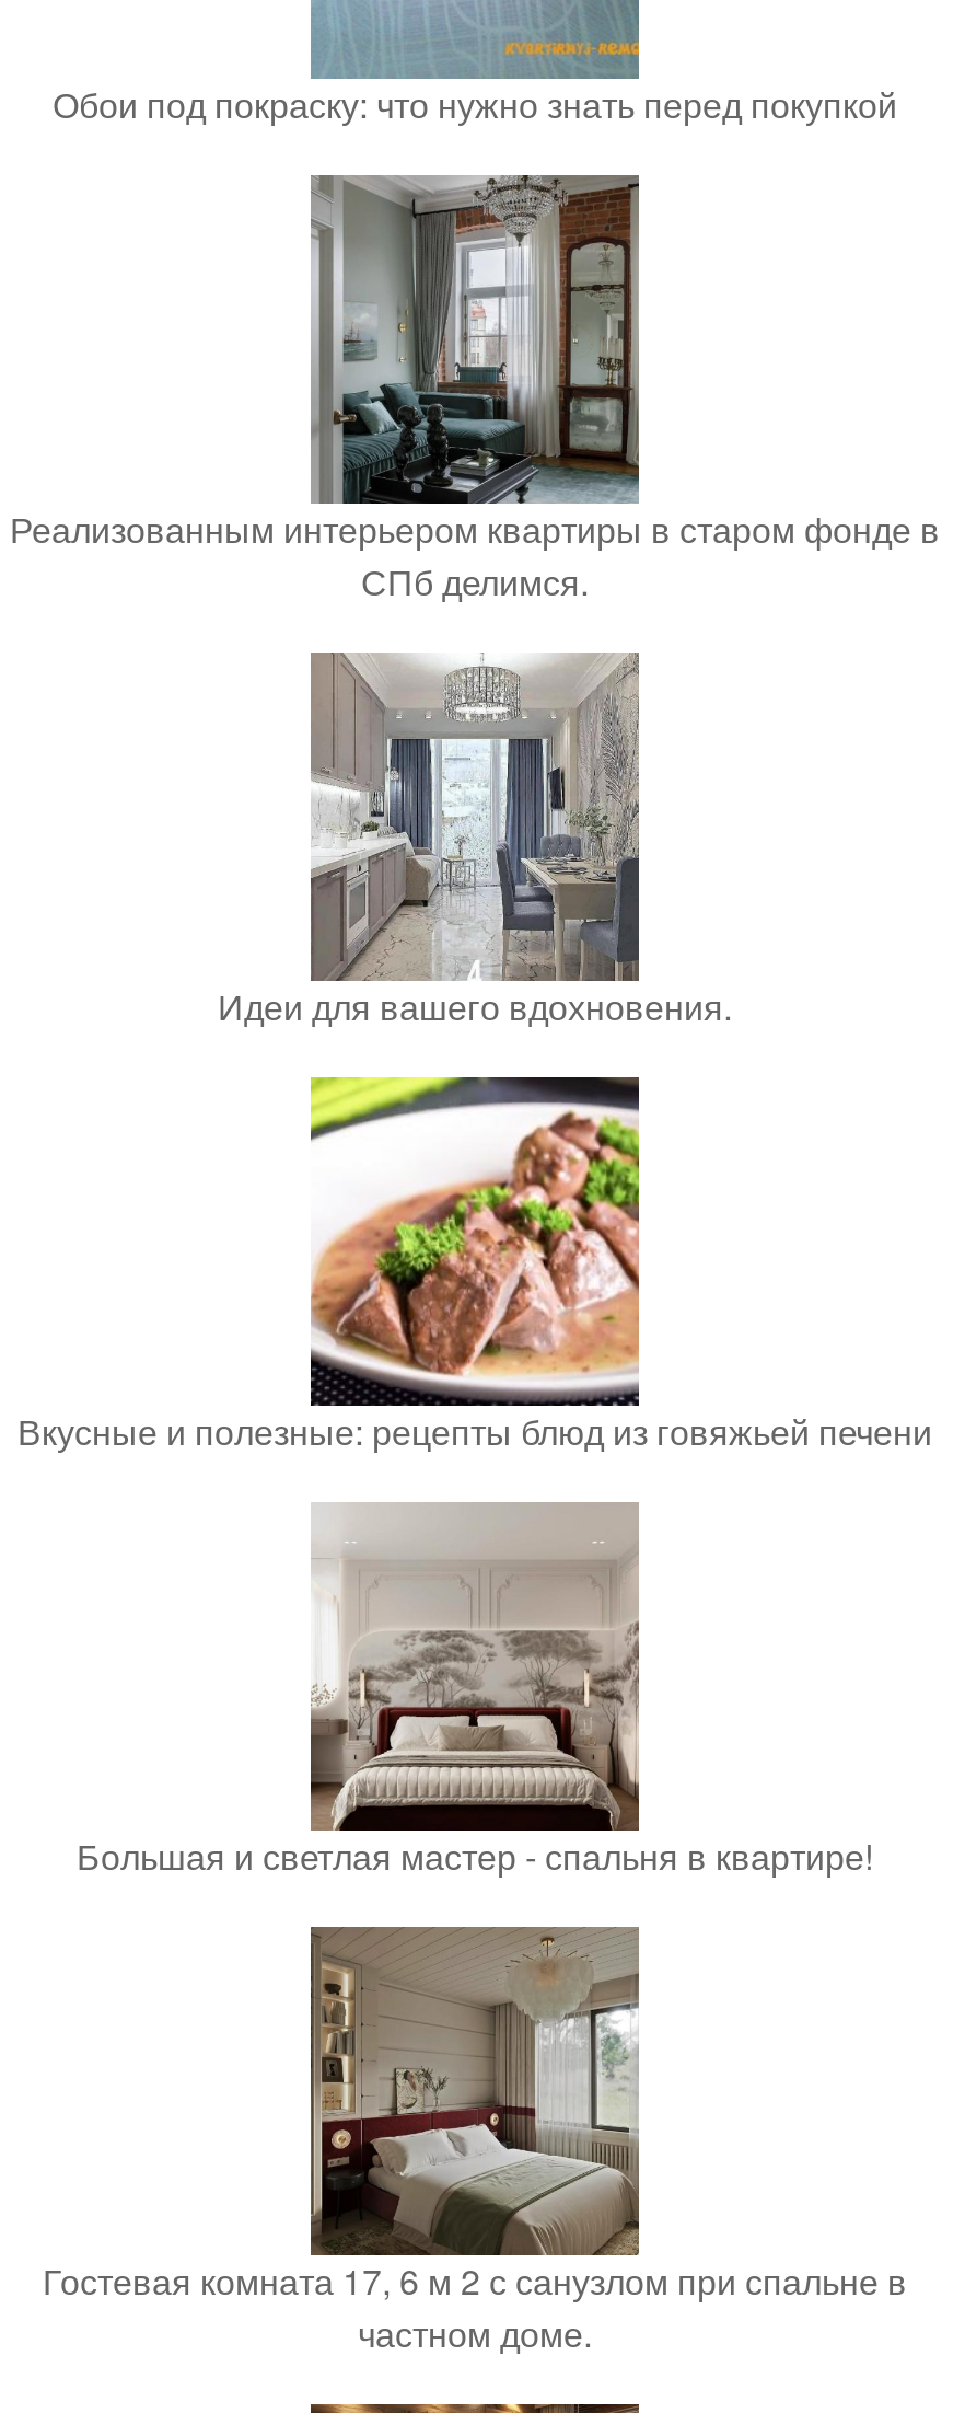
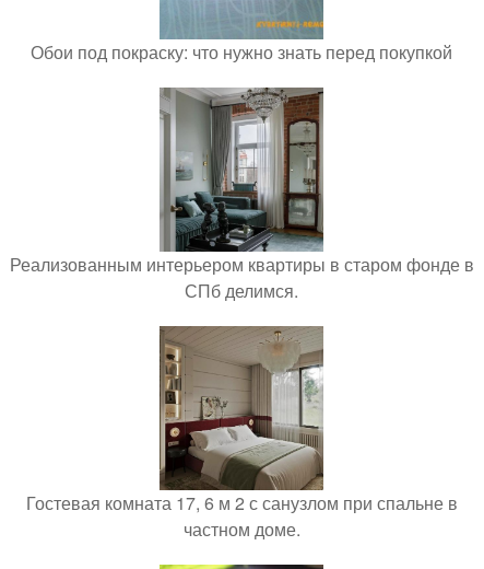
- [image]
- Идеи для вашего вдохновения.

- [image]
- Вкусные и полезные: рецепты блюд из говяжьей печени

- [image]
- Большая и светлая мастер - спальня в квартире!
